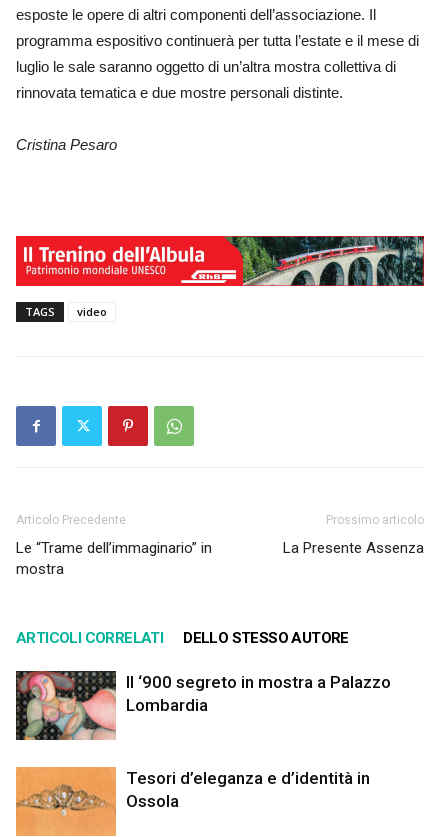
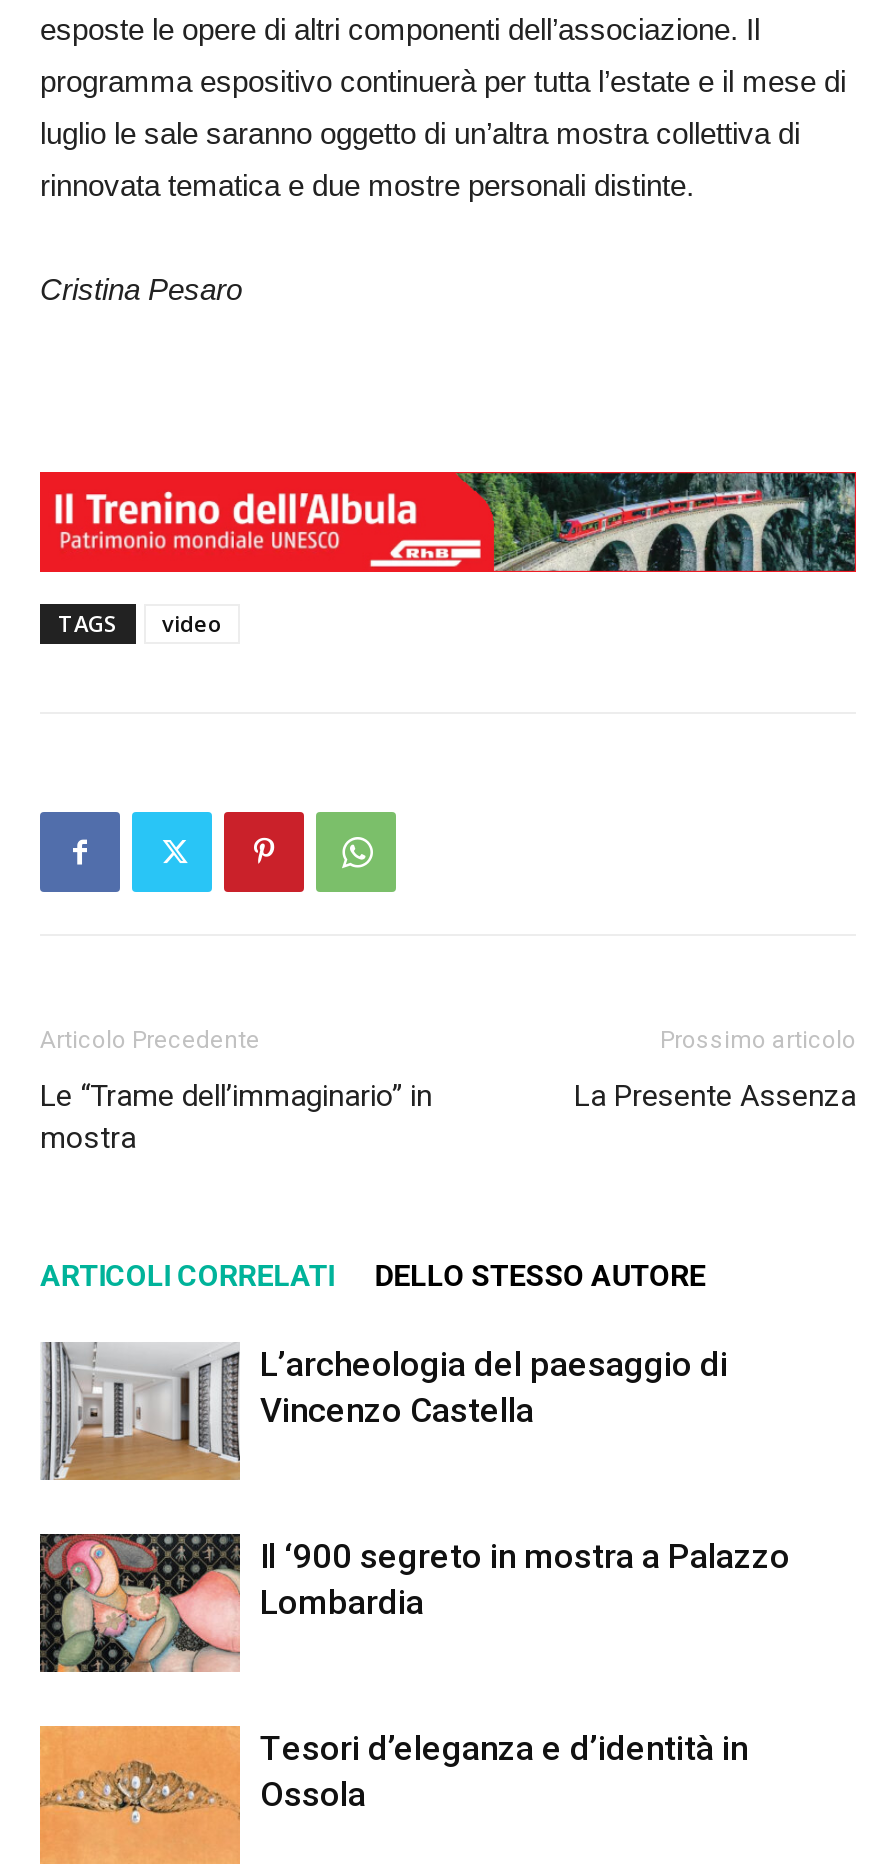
+ [image]
+ L’archeologia del paesaggio di
+ Vincenzo Castella
